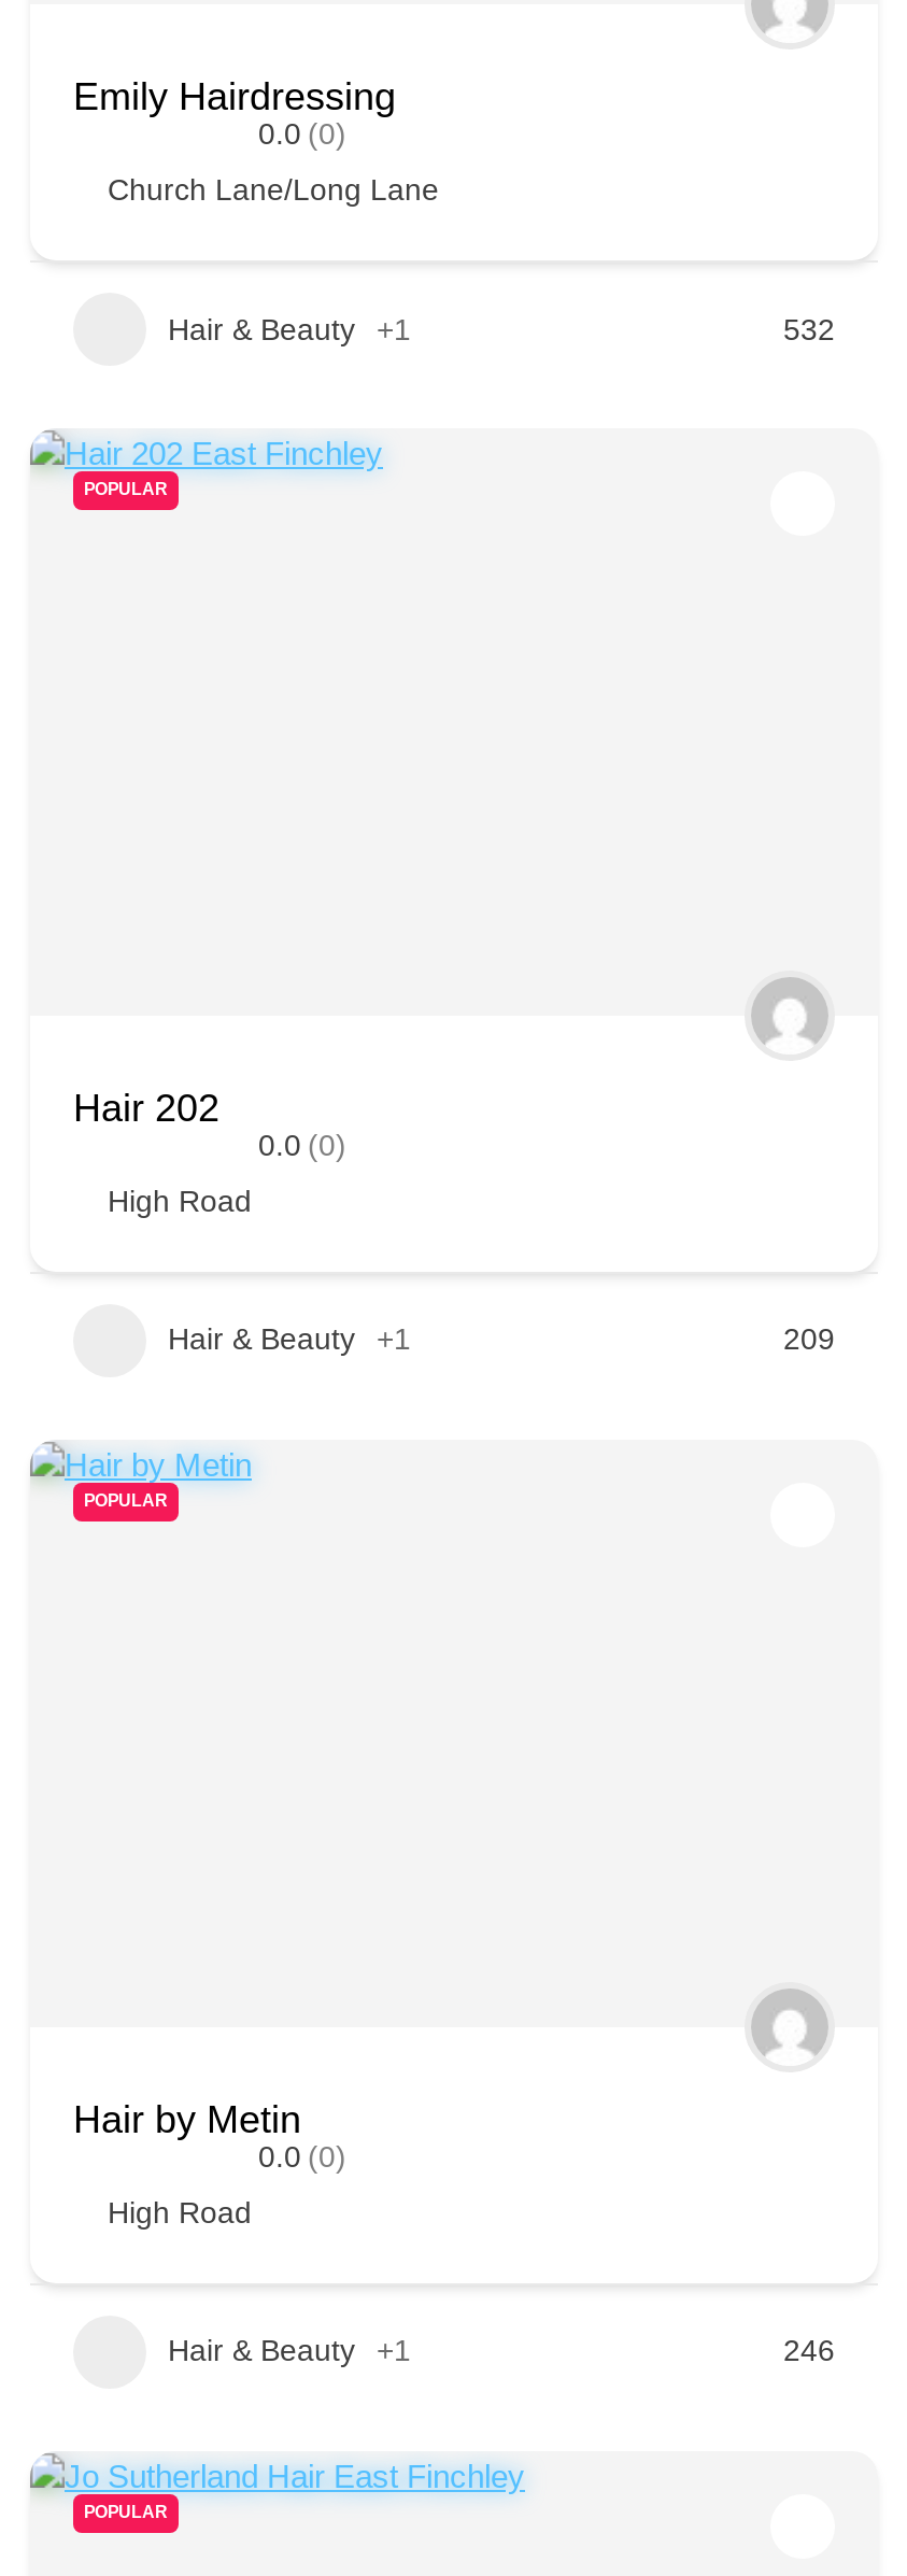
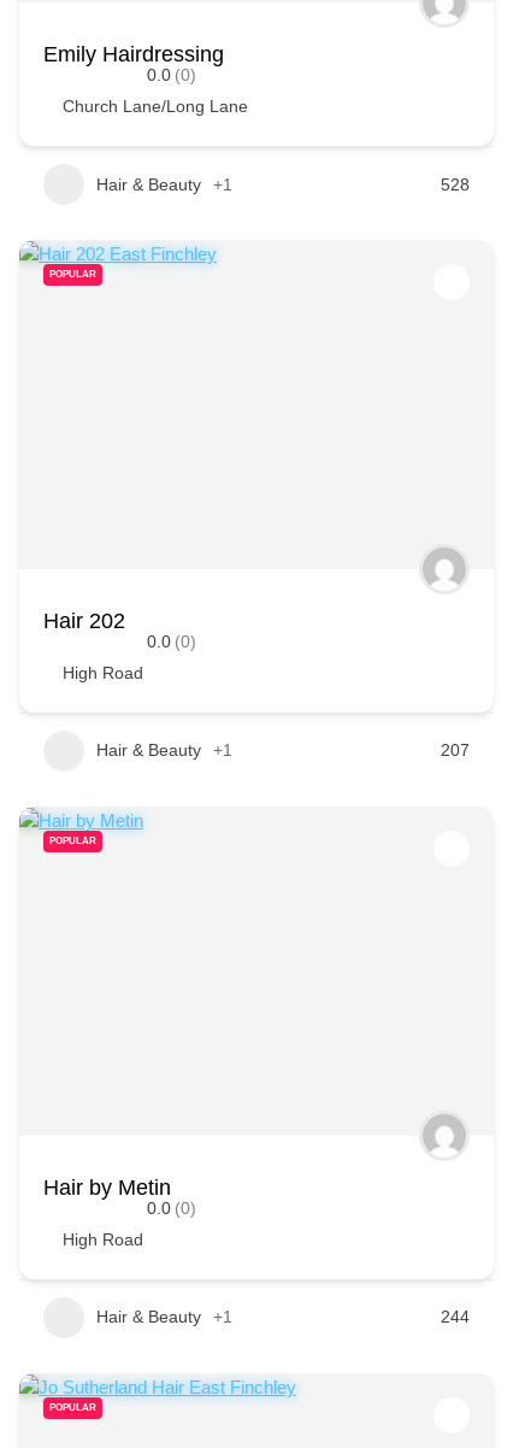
- 532
+ 528

- 209
+ 207

- 246
+ 244
